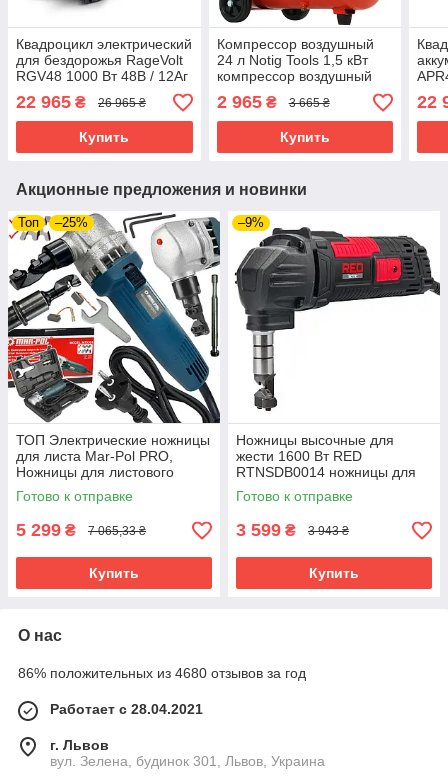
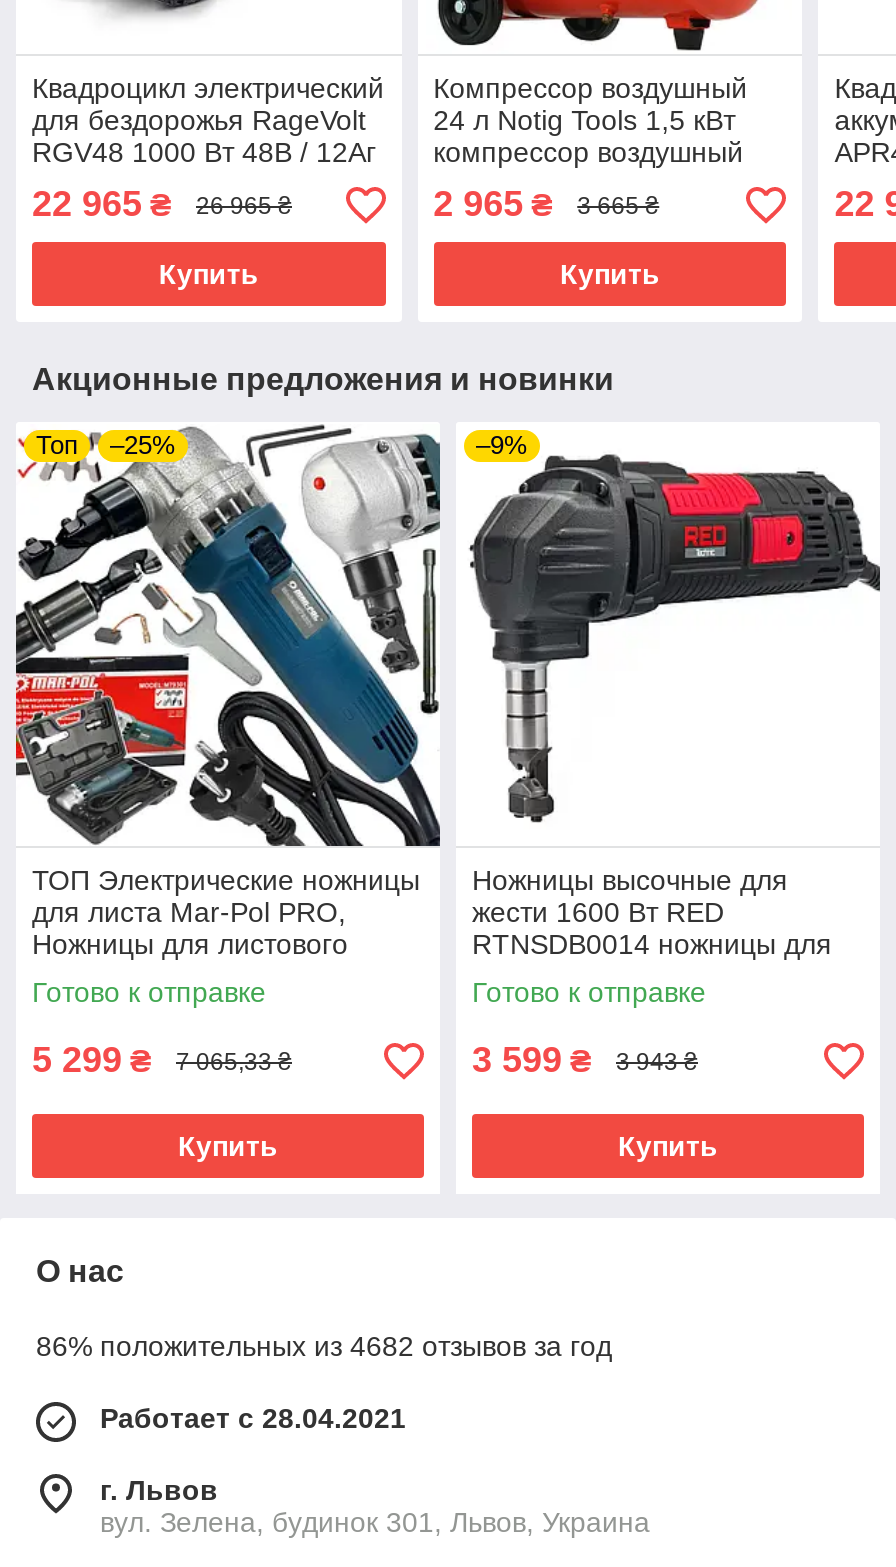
- 86% положительных из 4680 отзывов за год
+ 86% положительных из 4682 отзывов за год
